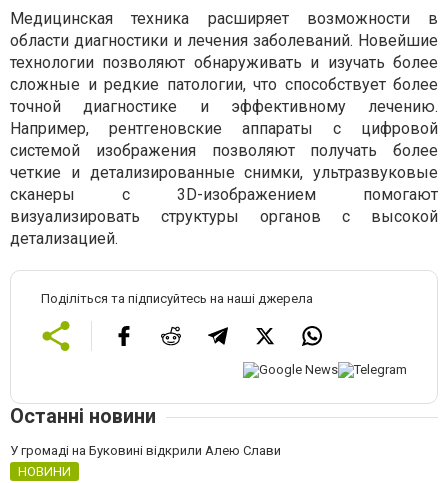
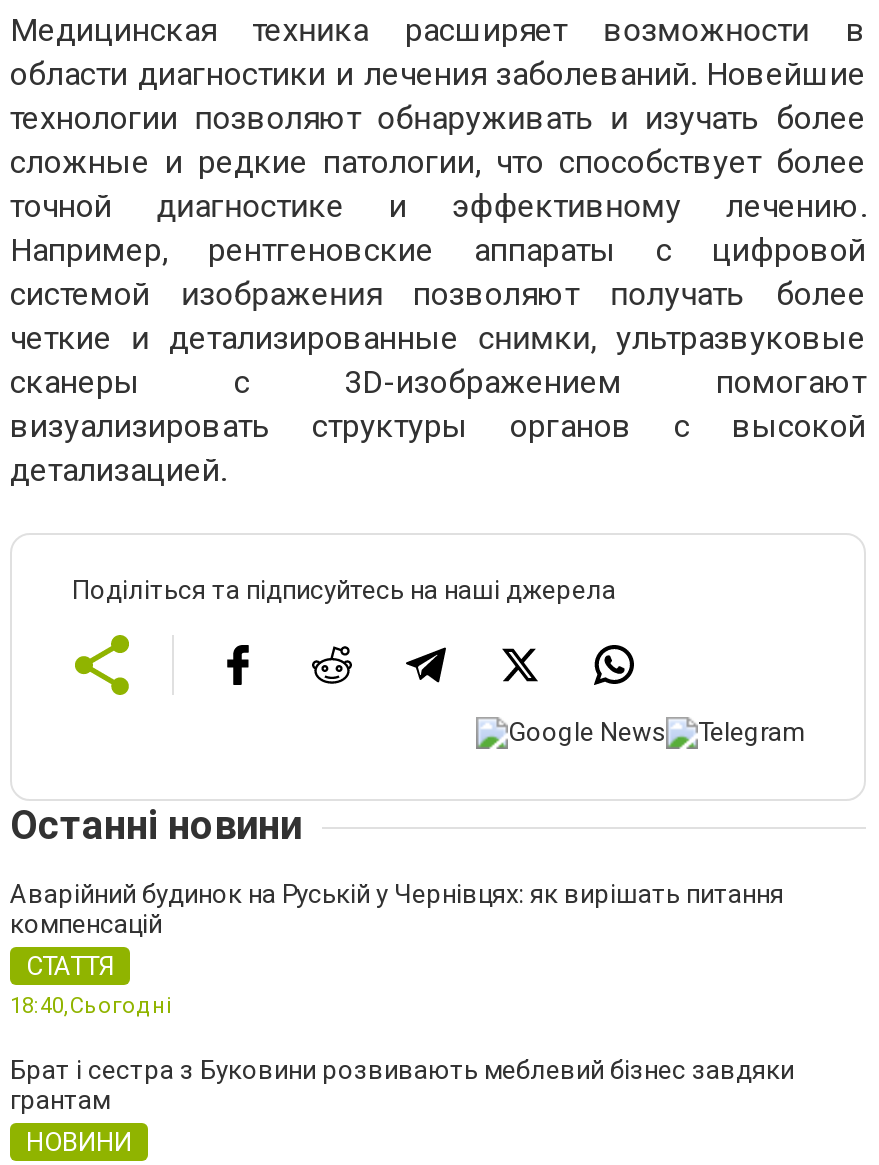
- У громаді на Буковині відкрили Алею Слави
+ Аварійний будинок на Руській у Чернівцях: як вирішать питання
+ компенсацій
+ СТАТТЯ
+ 18:40,Сьогодні
+ Брат і сестра з Буковини розвивають меблевий бізнес завдяки
+ грантам
